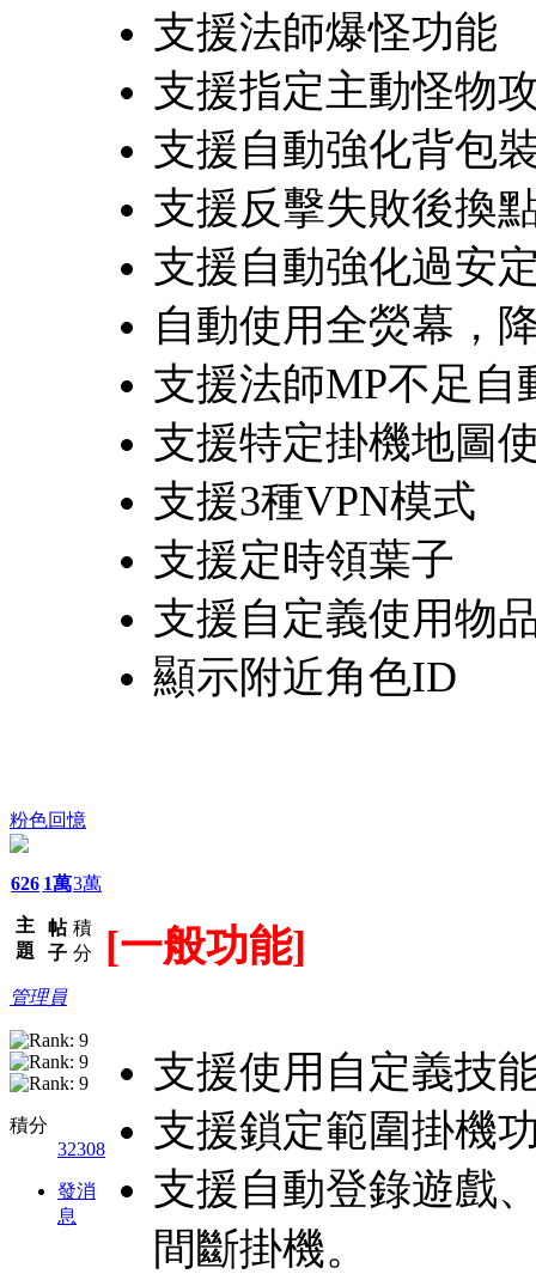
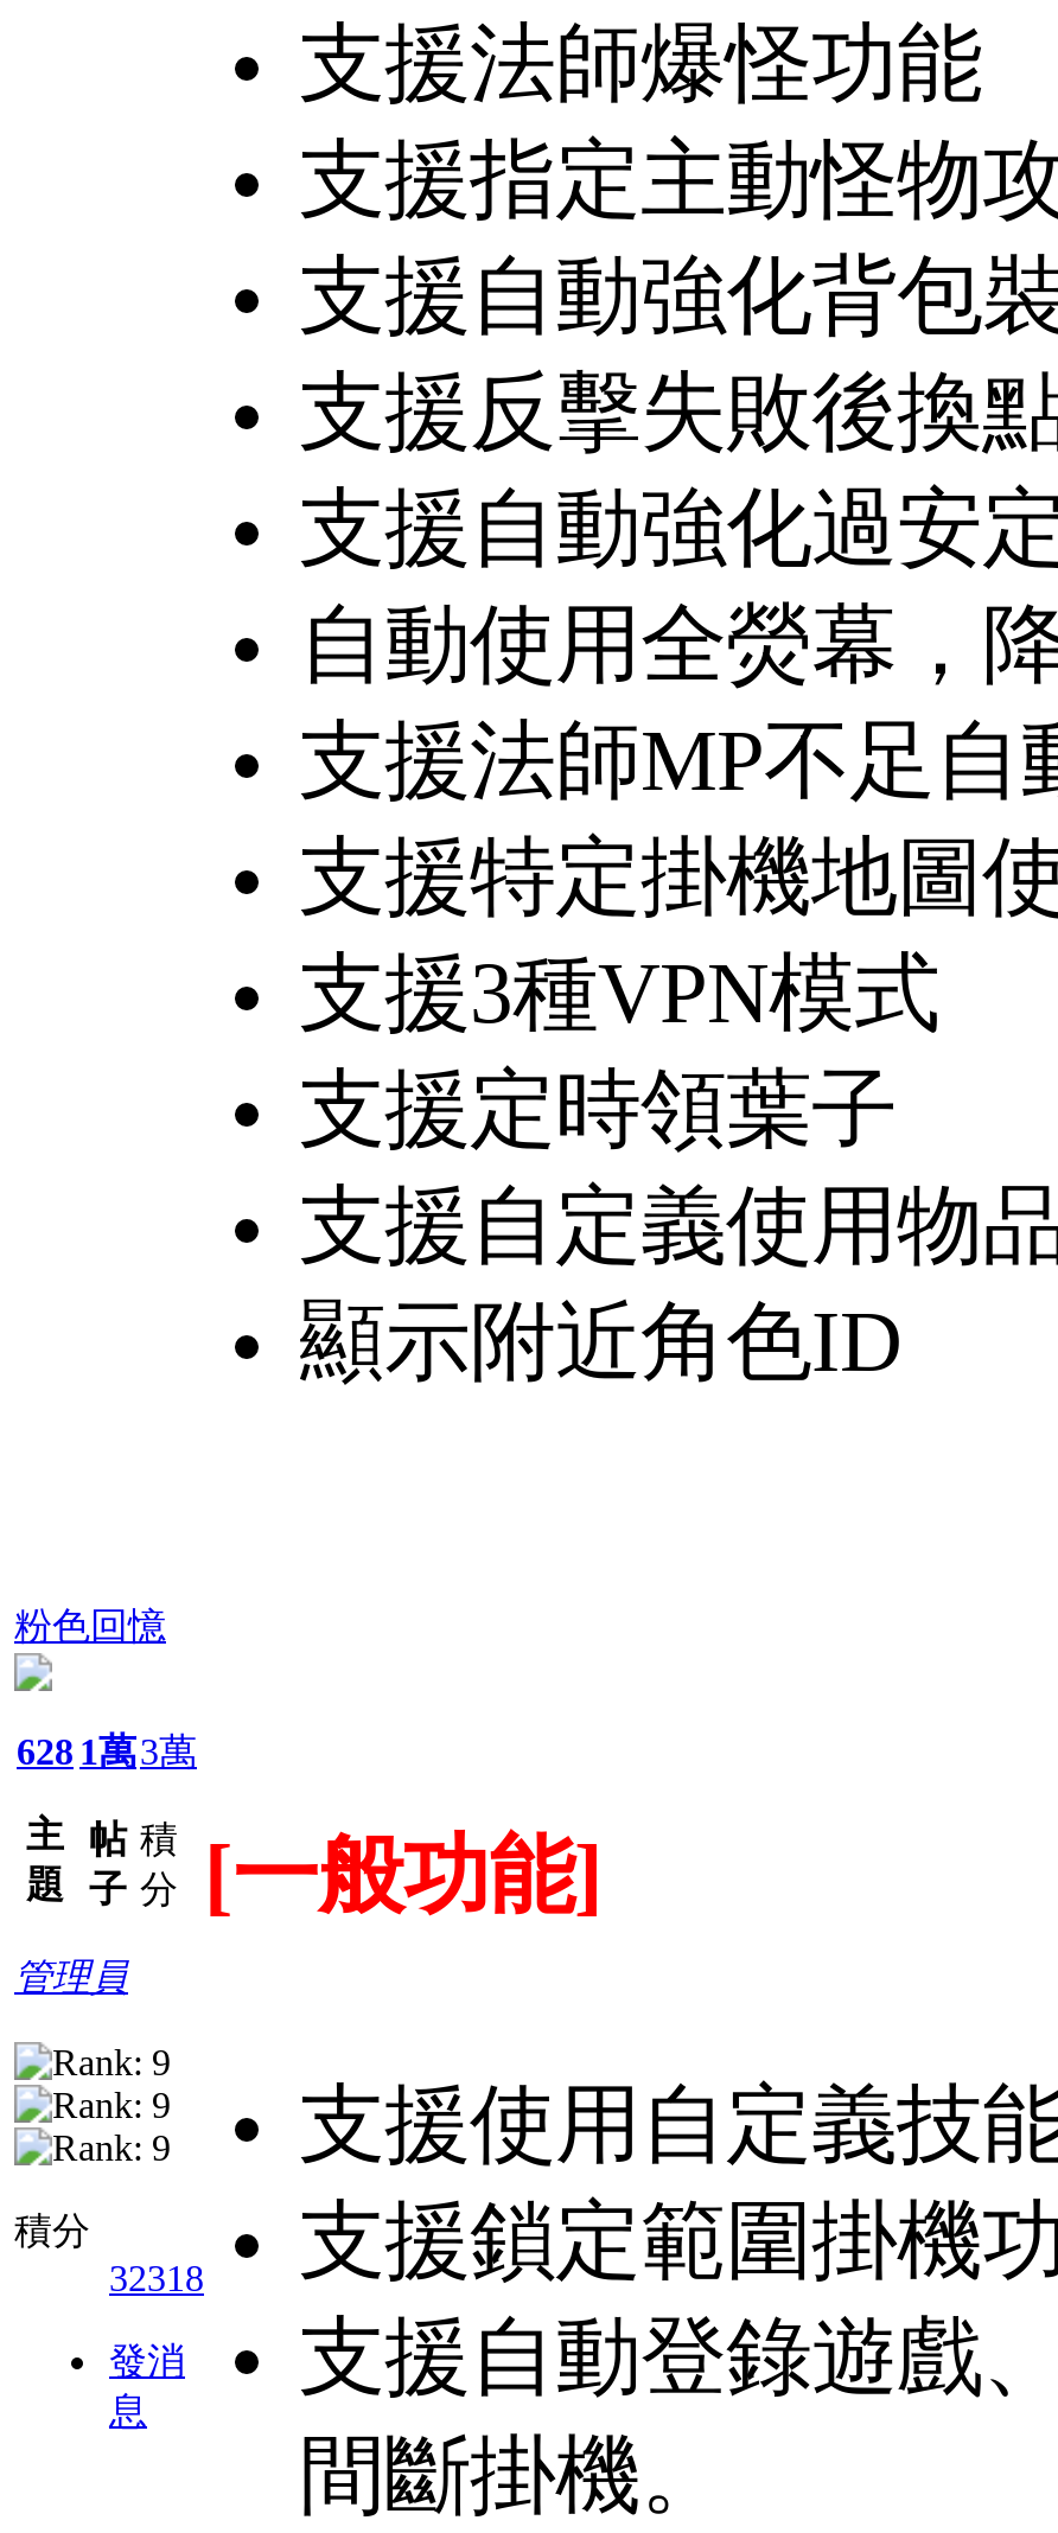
- 626 1萬 3萬
+ 628 1萬 3萬

- 32308
+ 32318
